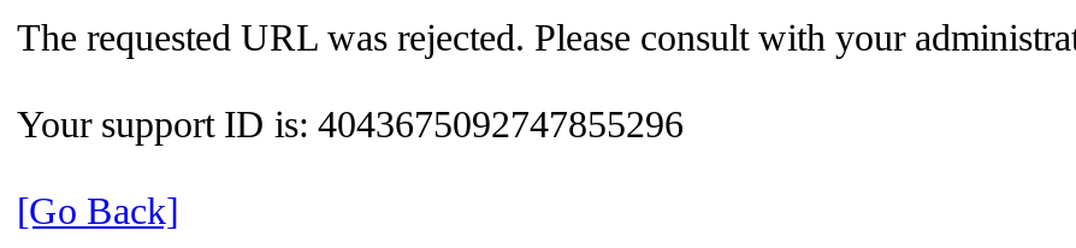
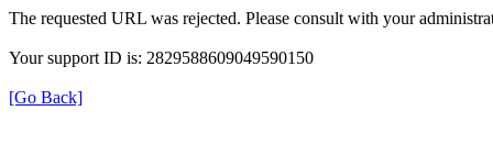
- Your support ID is: 4043675092747855296
+ Your support ID is: 2829588609049590150
